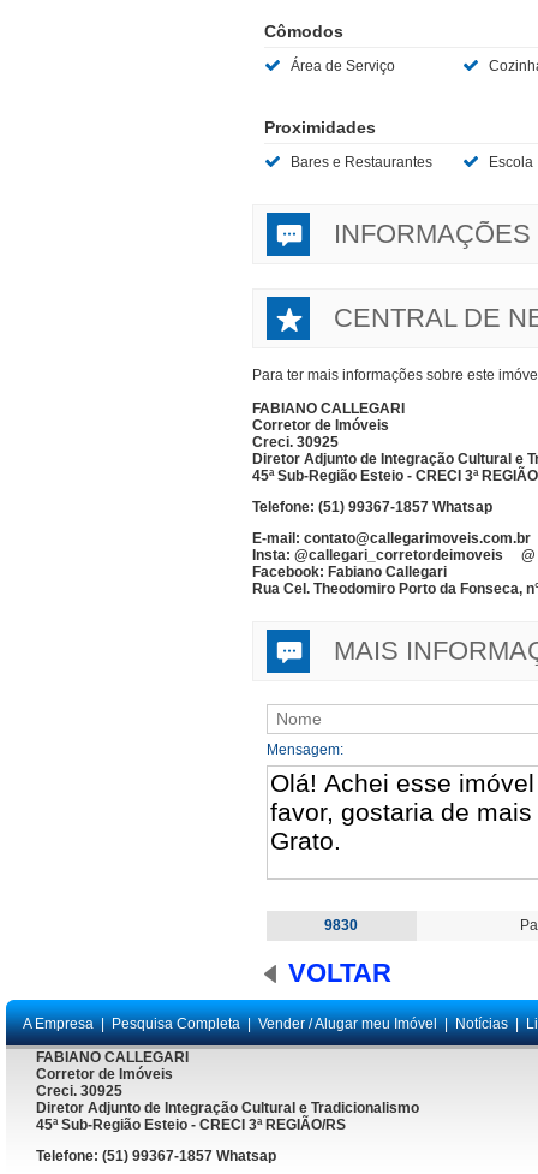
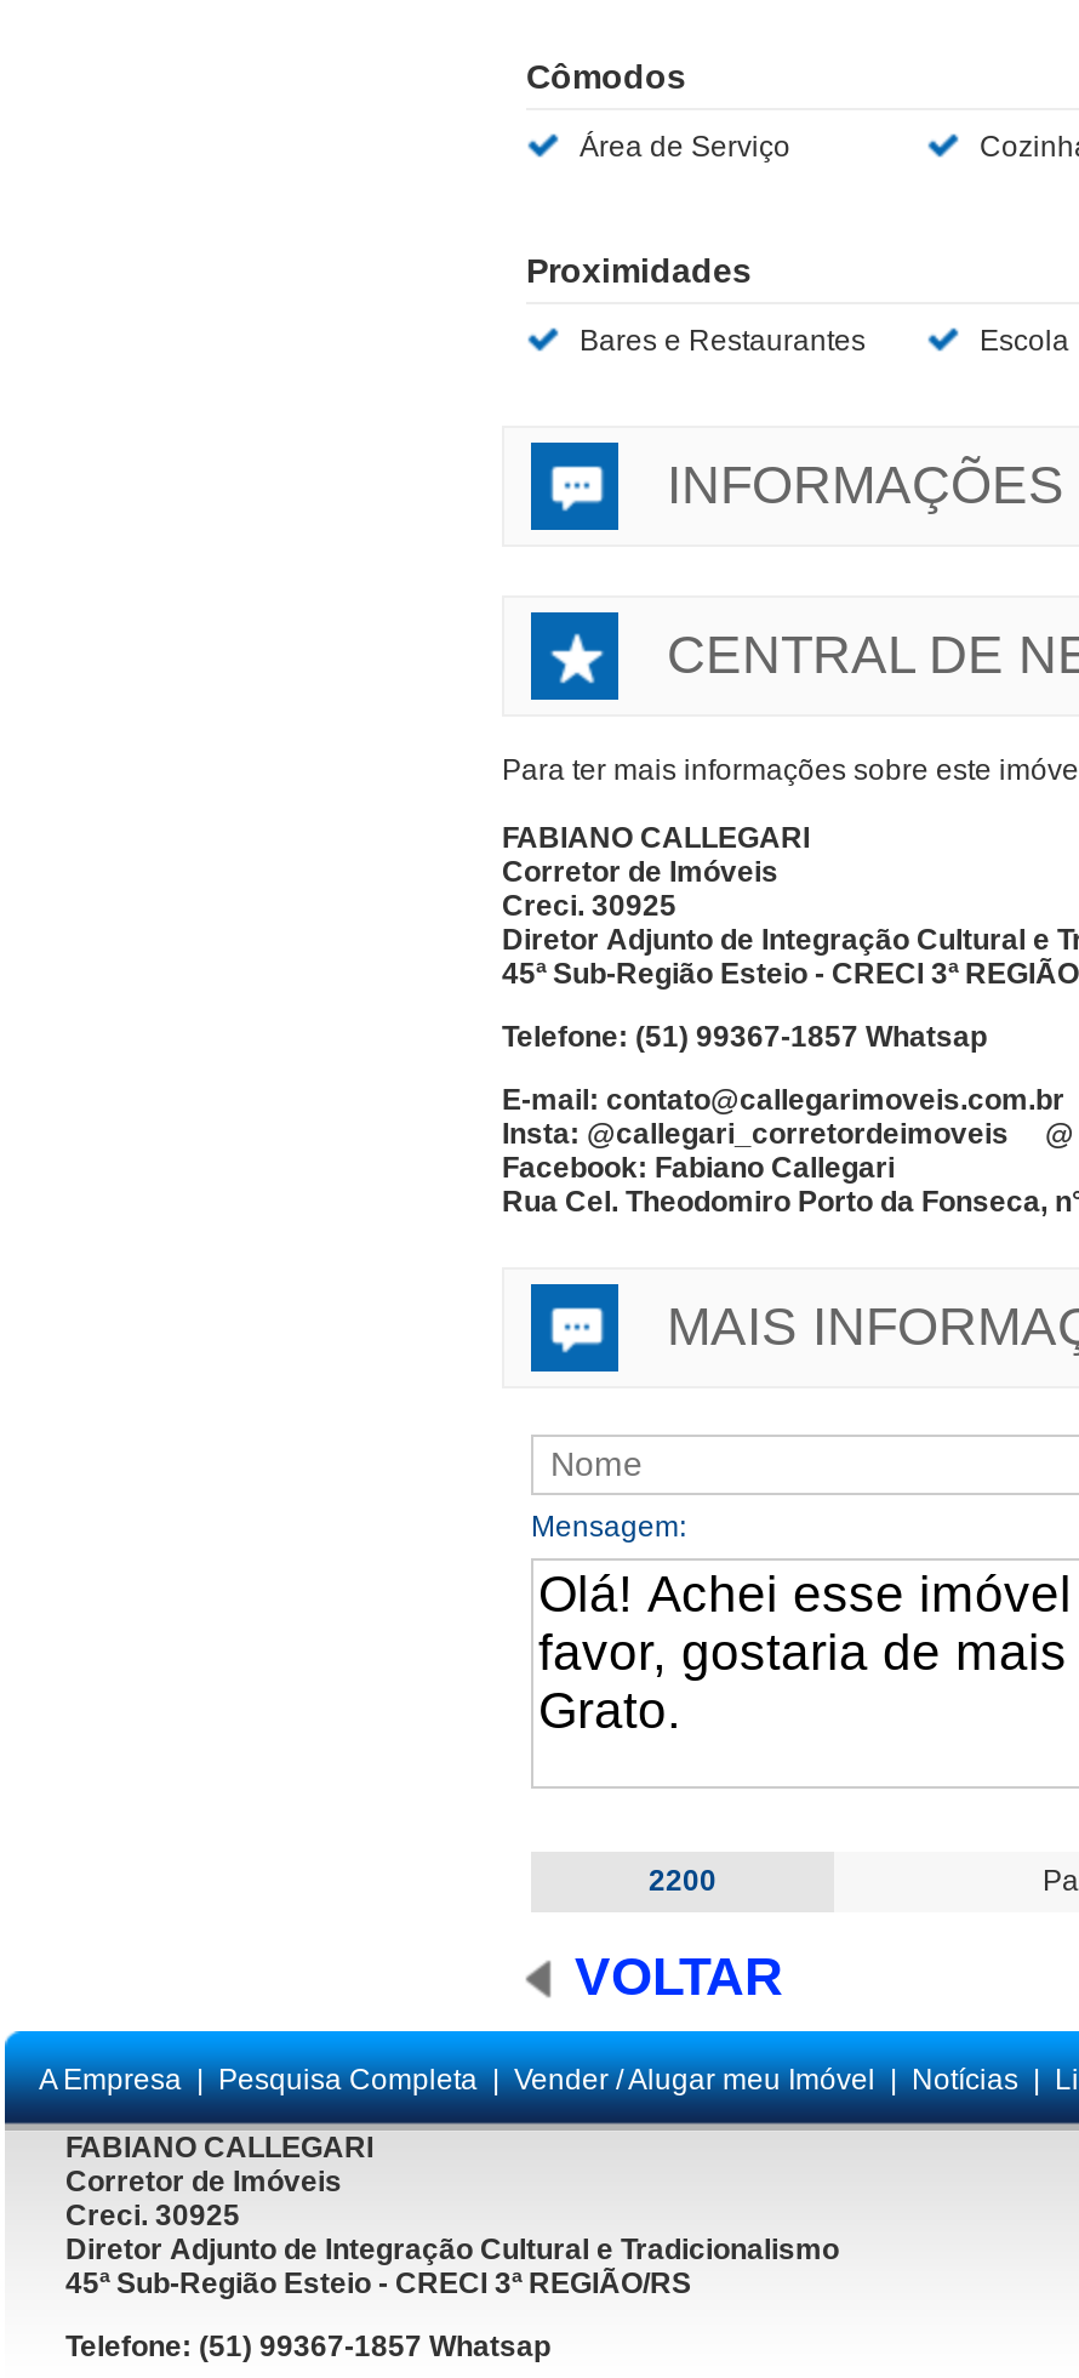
- 9830
+ 2200
